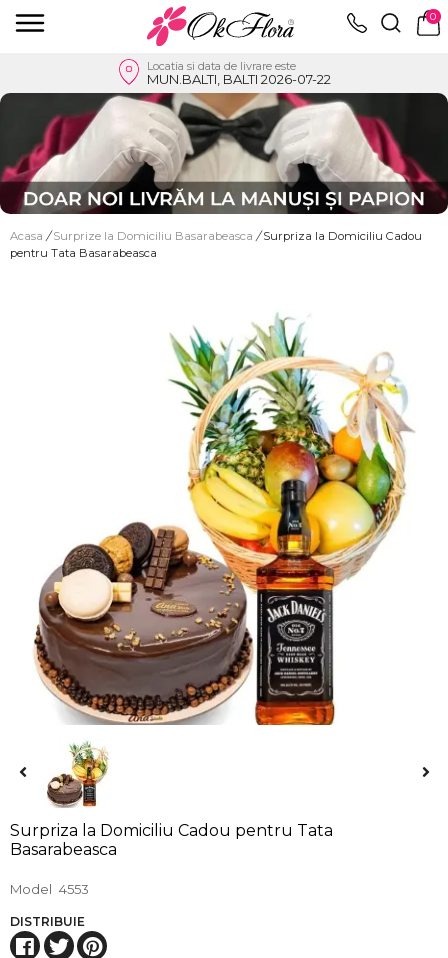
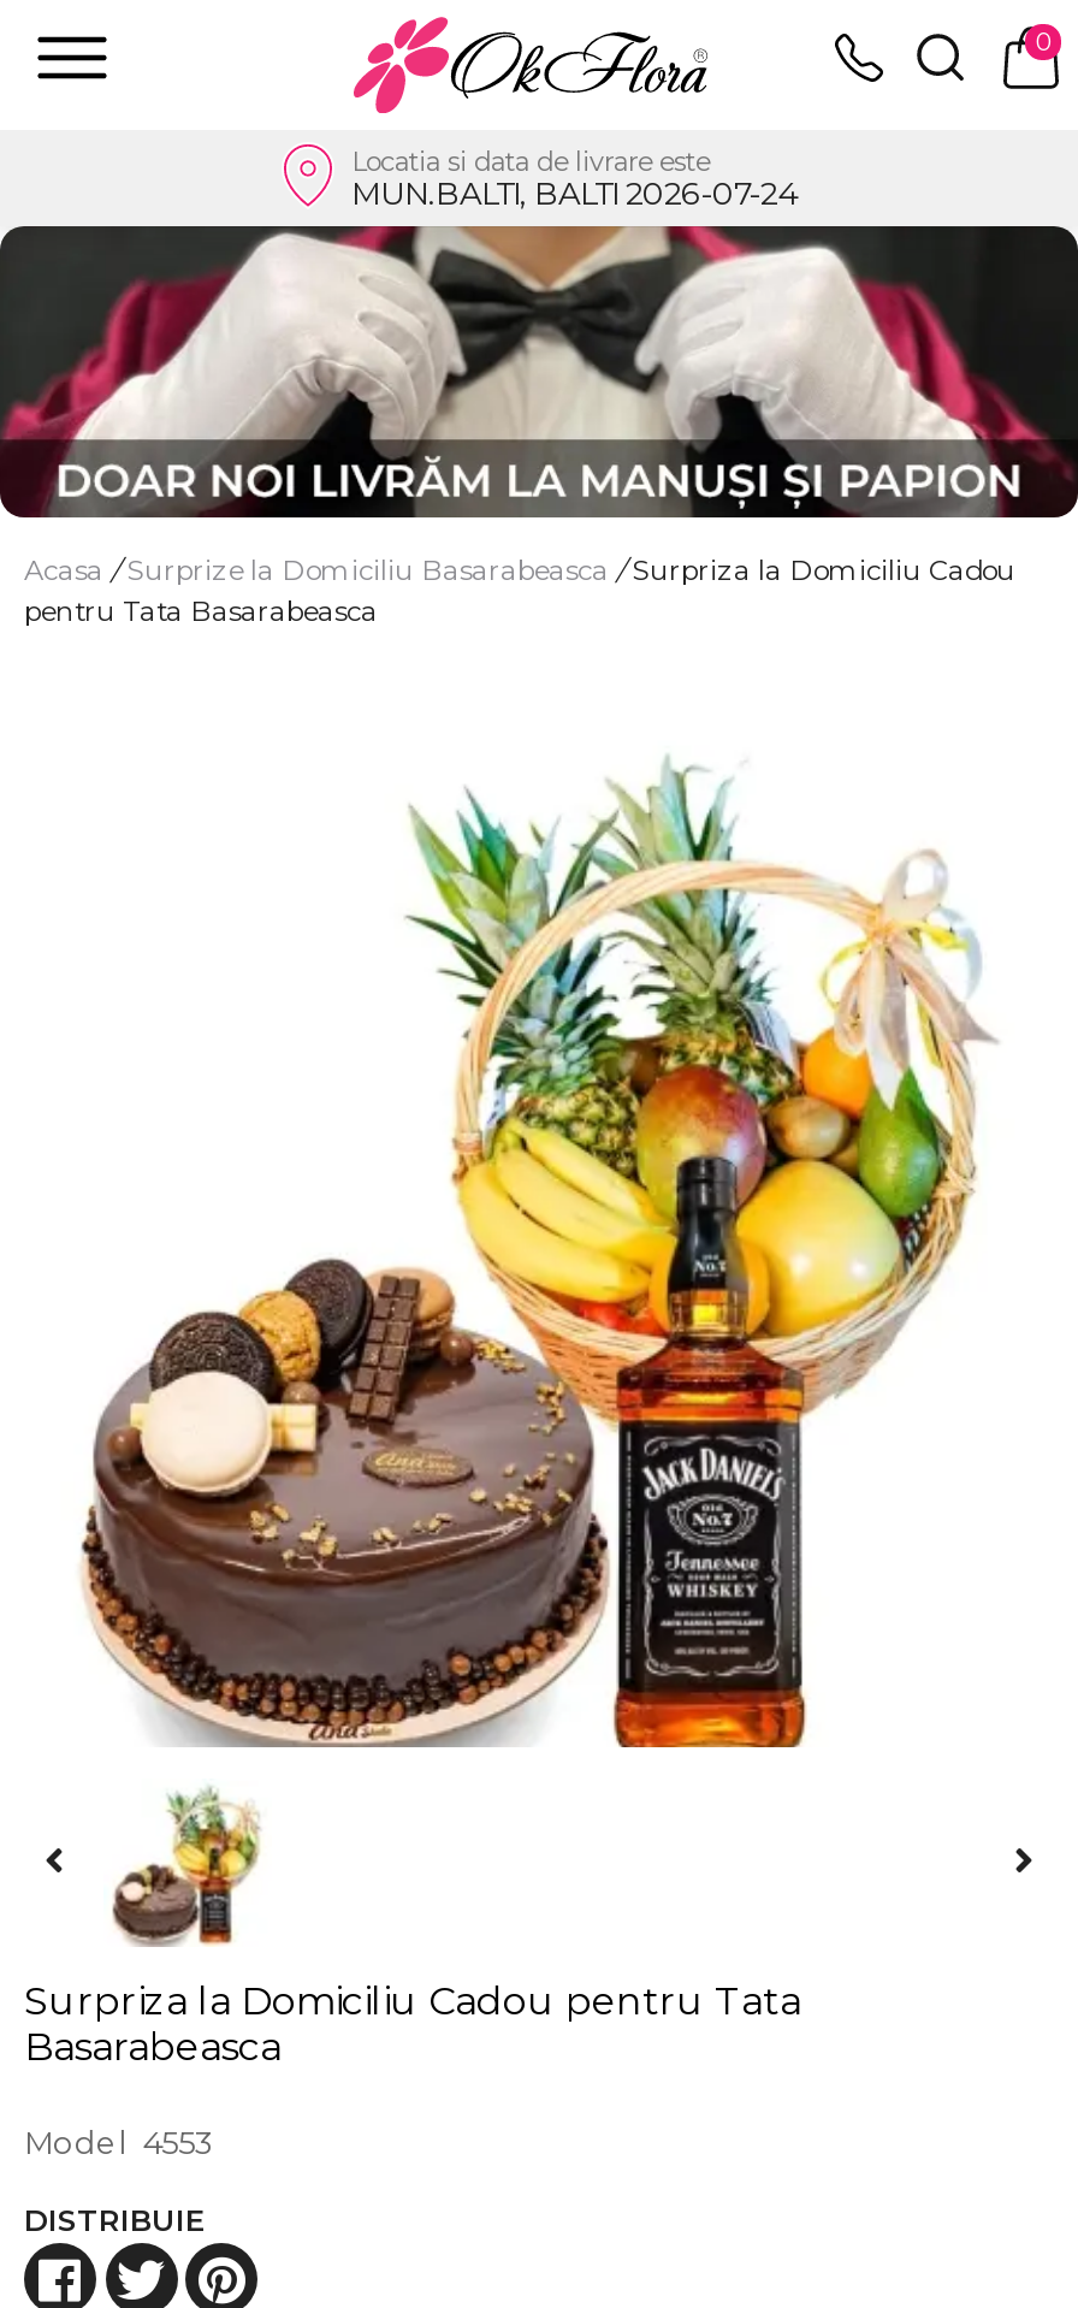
- MUN.BALTI, BALTI 2026-07-22
+ MUN.BALTI, BALTI 2026-07-24
